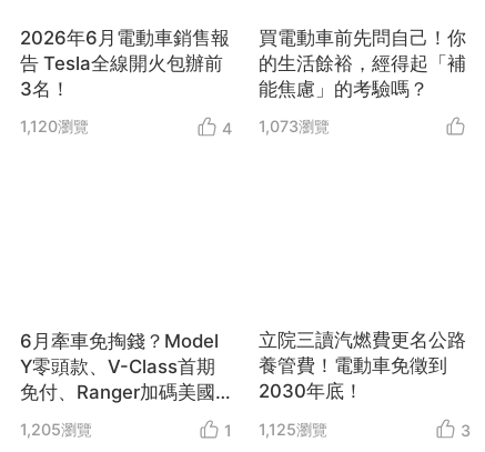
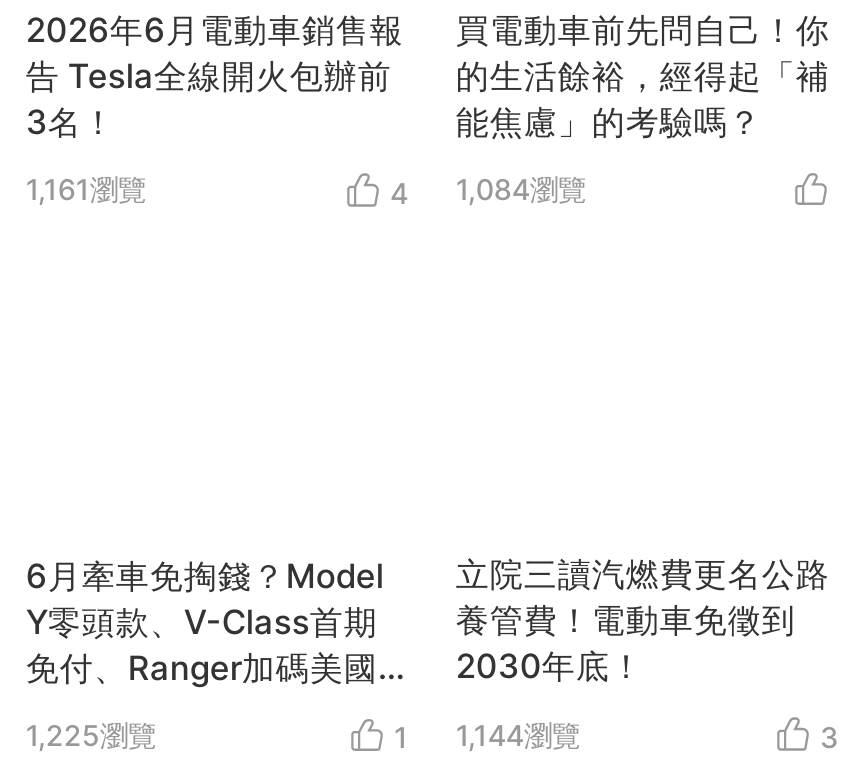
- 1,120瀏覽
+ 1,161瀏覽

- 4 1,073瀏覽
+ 4 1,084瀏覽

- 1,205瀏覽
+ 1,225瀏覽

- 1 1,125瀏覽
+ 1 1,144瀏覽
